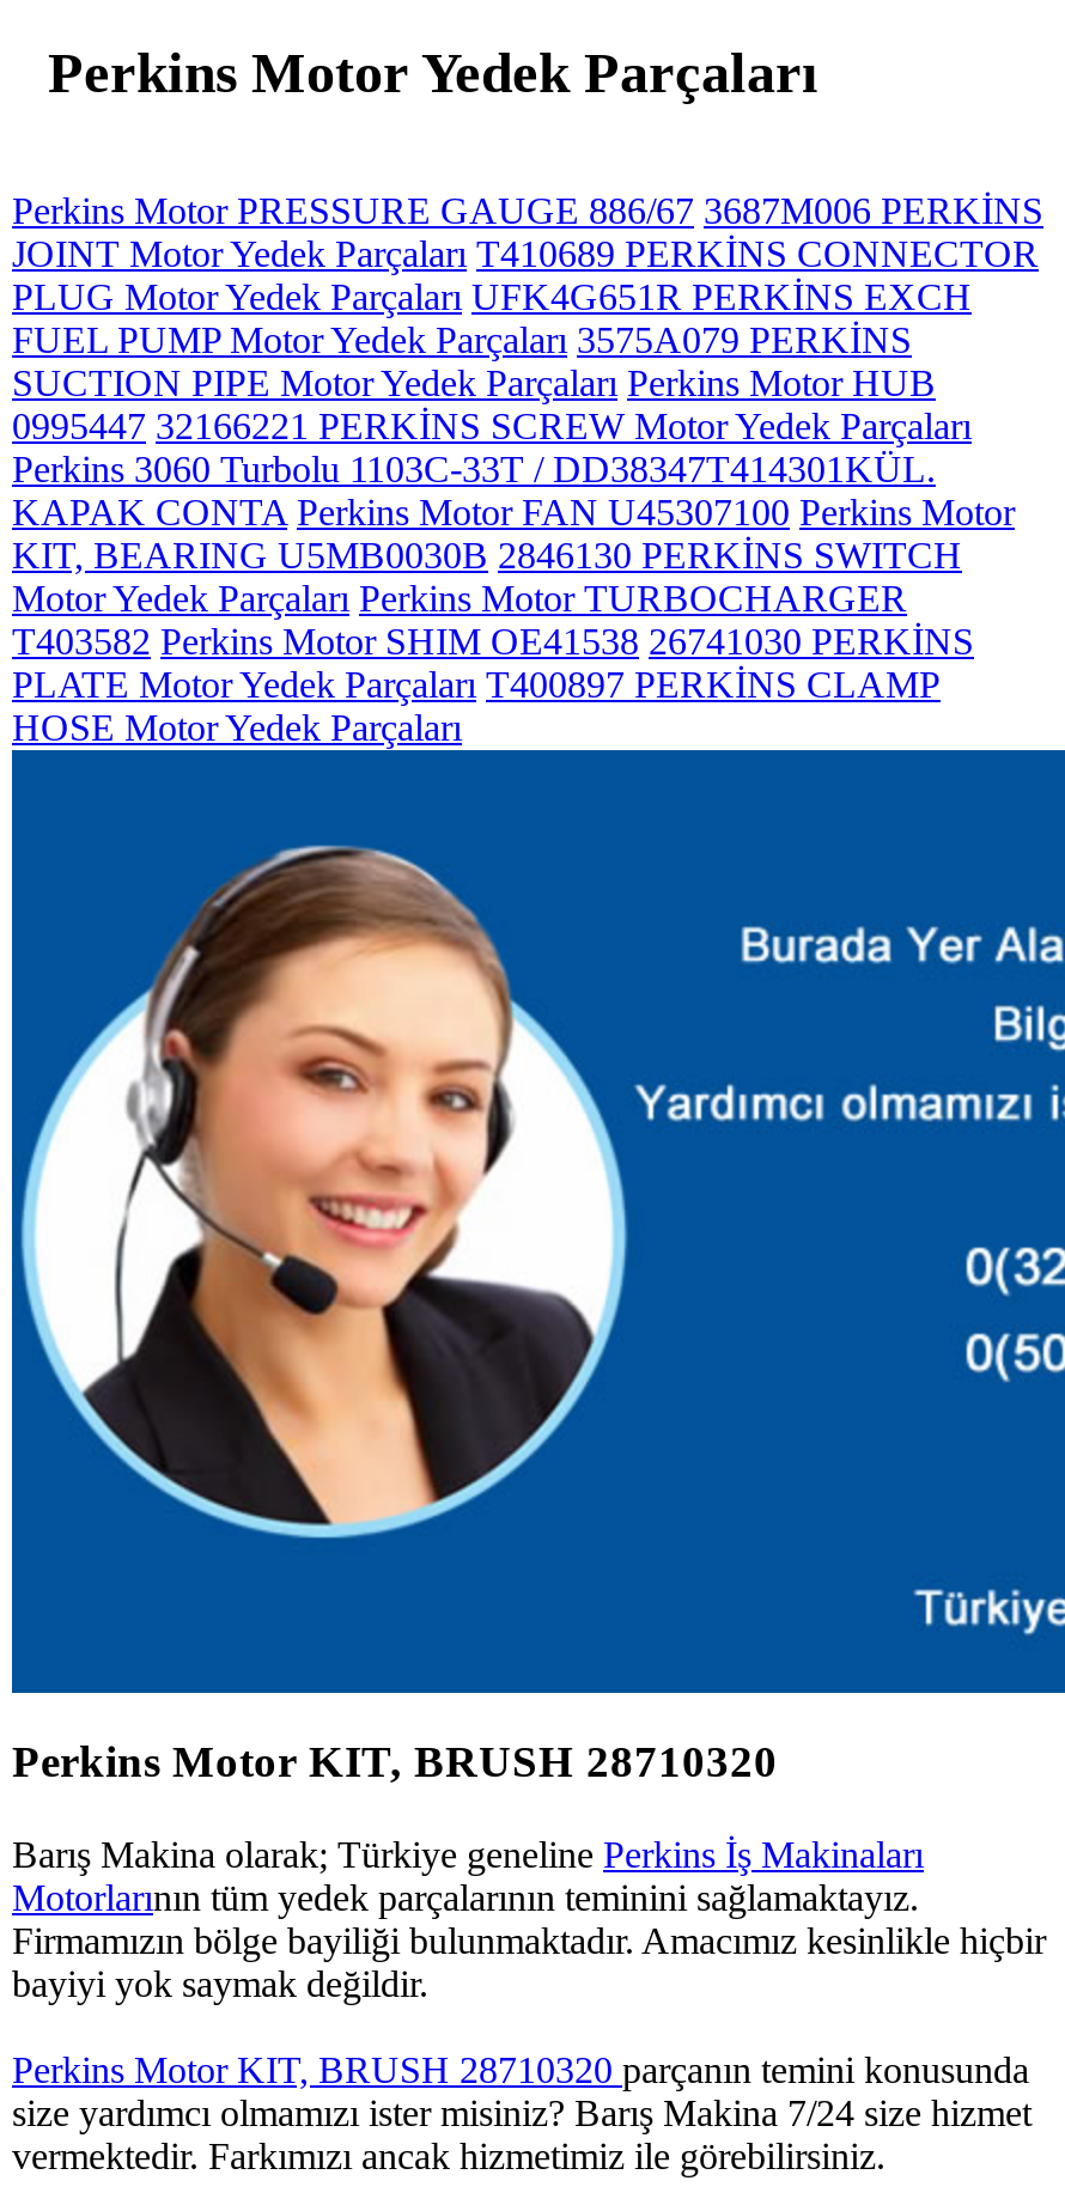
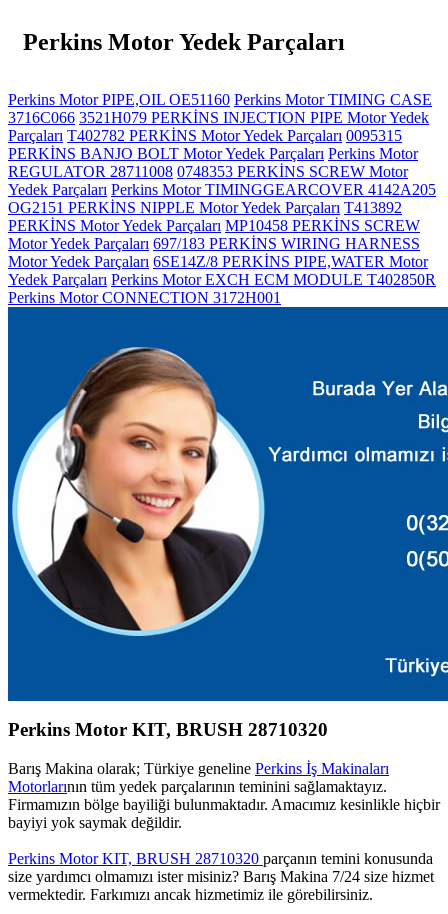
- Perkins Motor PRESSURE GAUGE 886/67 3687M006 PERKİNS
- JOINT Motor Yedek Parçaları T410689 PERKİNS CONNECTOR
- PLUG Motor Yedek Parçaları UFK4G651R PERKİNS EXCH
- FUEL PUMP Motor Yedek Parçaları 3575A079 PERKİNS
- SUCTION PIPE Motor Yedek Parçaları Perkins Motor HUB
- 0995447 32166221 PERKİNS SCREW Motor Yedek Parçaları
- Perkins 3060 Turbolu 1103C-33T / DD38347T414301KÜL.
- KAPAK CONTA Perkins Motor FAN U45307100 Perkins Motor
- KIT, BEARING U5MB0030B 2846130 PERKİNS SWITCH
- Motor Yedek Parçaları Perkins Motor TURBOCHARGER
- T403582 Perkins Motor SHIM OE41538 26741030 PERKİNS
- PLATE Motor Yedek Parçaları T400897 PERKİNS CLAMP
- HOSE Motor Yedek Parçaları
+ Perkins Motor PIPE,OIL OE51160 Perkins Motor TIMING CASE
+ 3716C066 3521H079 PERKİNS INJECTION PIPE Motor Yedek
+ Parçaları T402782 PERKİNS Motor Yedek Parçaları 0095315
+ PERKİNS BANJO BOLT Motor Yedek Parçaları Perkins Motor
+ REGULATOR 28711008 0748353 PERKİNS SCREW Motor
+ Yedek Parçaları Perkins Motor TIMINGGEARCOVER 4142A205
+ OG2151 PERKİNS NIPPLE Motor Yedek Parçaları T413892
+ PERKİNS Motor Yedek Parçaları MP10458 PERKİNS SCREW
+ Motor Yedek Parçaları 697/183 PERKİNS WIRING HARNESS
+ Motor Yedek Parçaları 6SE14Z/8 PERKİNS PIPE,WATER Motor
+ Yedek Parçaları Perkins Motor EXCH ECM MODULE T402850R
+ Perkins Motor CONNECTION 3172H001
